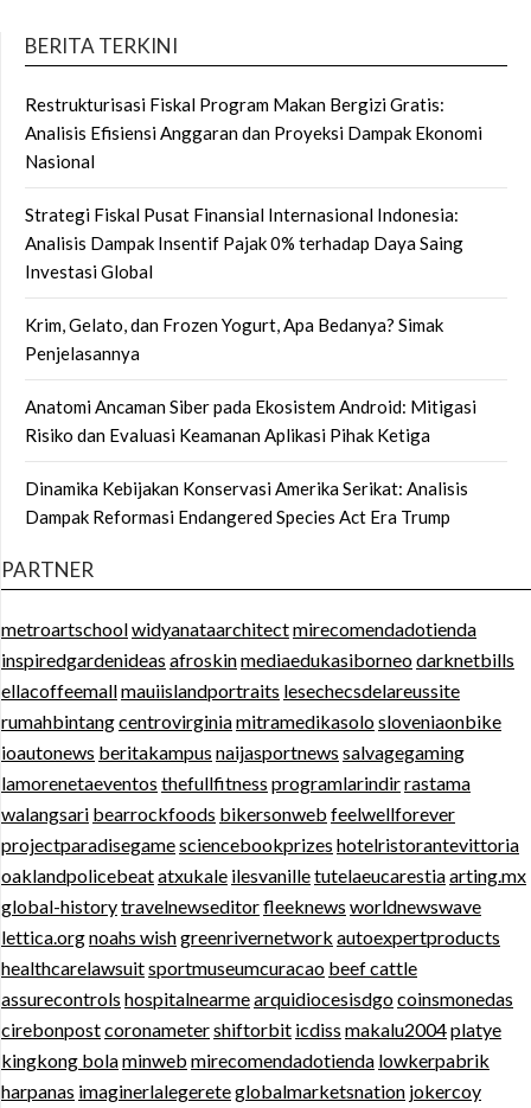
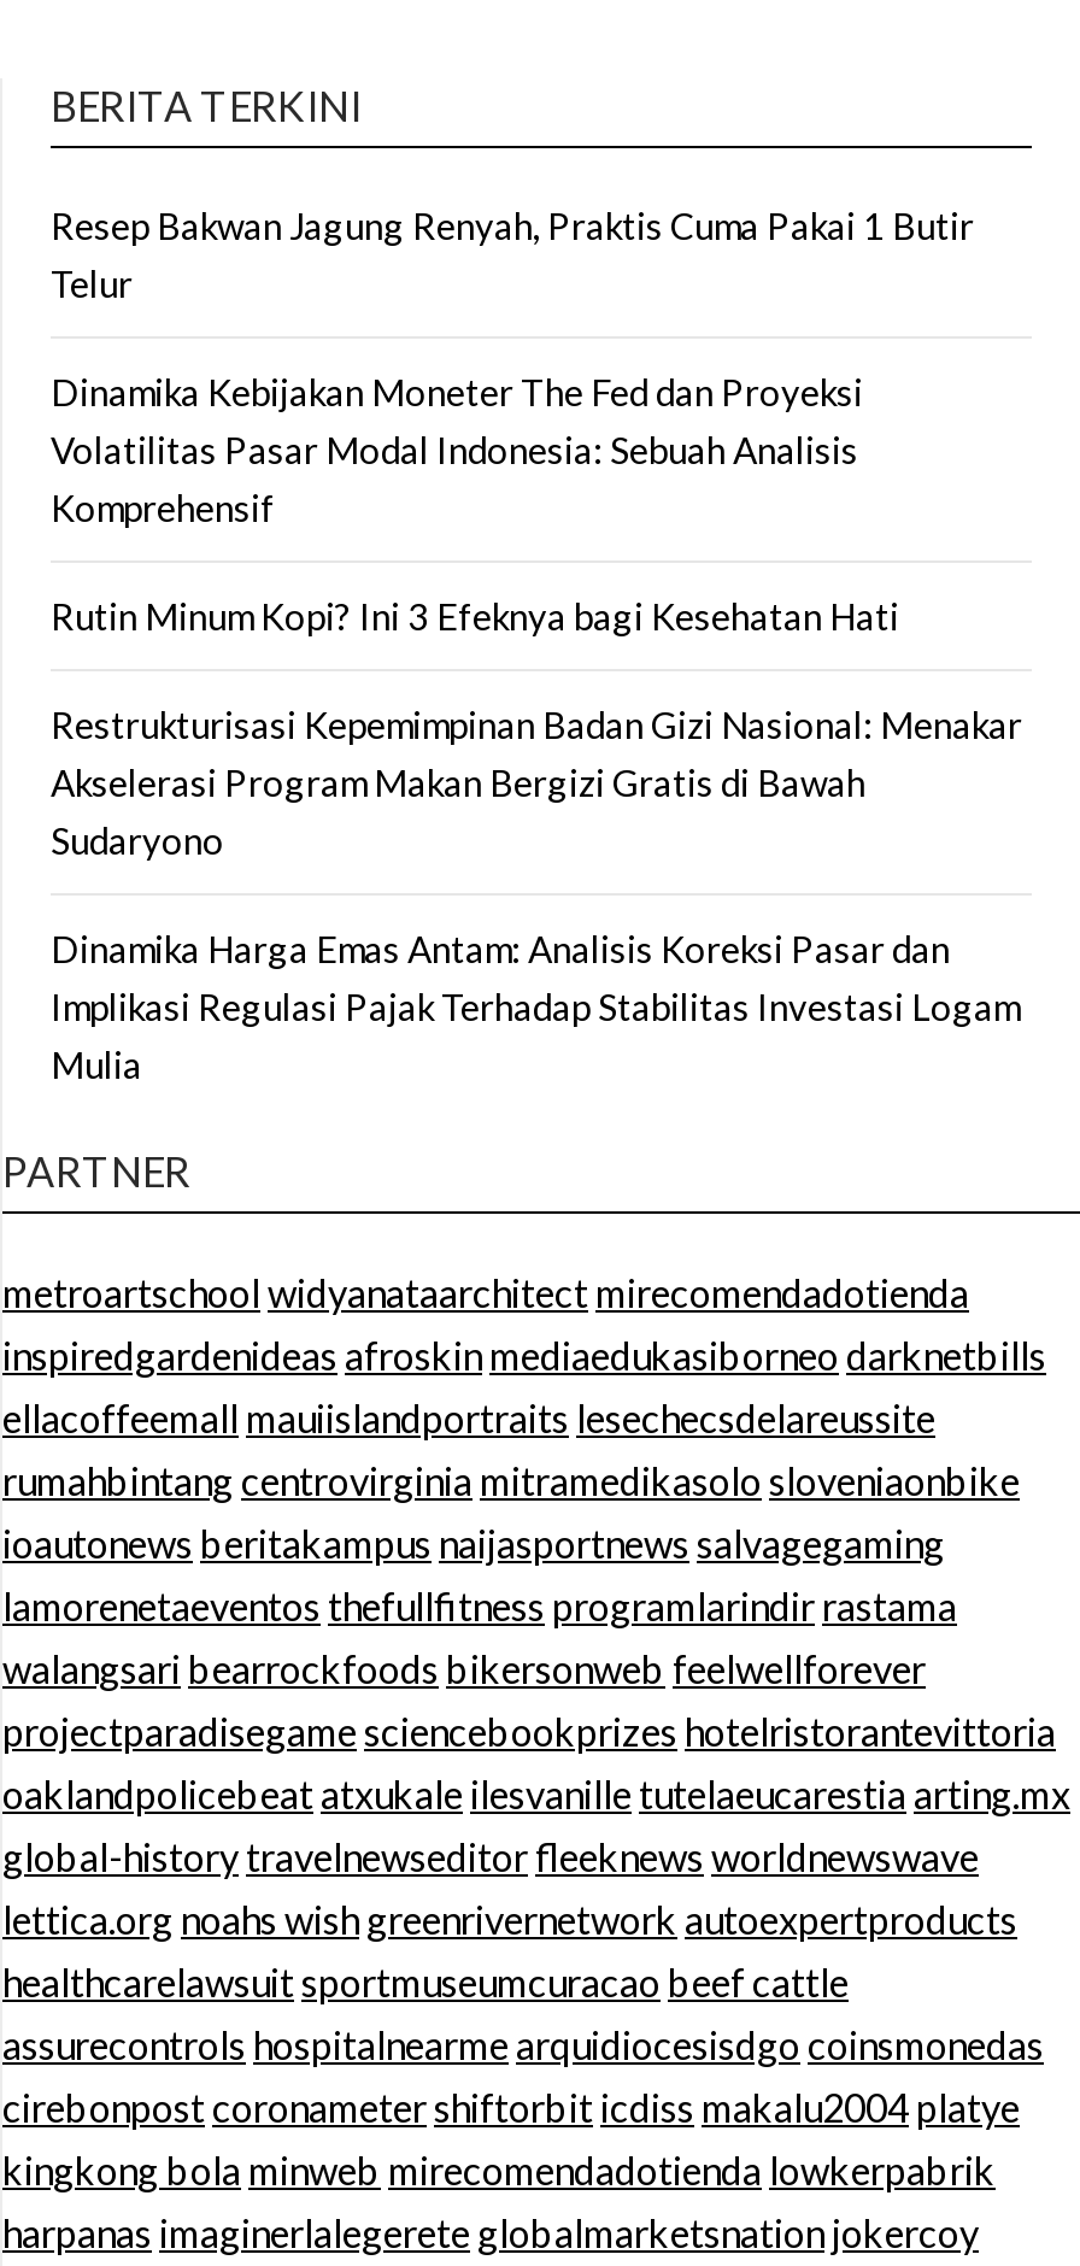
- Restrukturisasi Fiskal Program Makan Bergizi Gratis:
- Analisis Efisiensi Anggaran dan Proyeksi Dampak Ekonomi
- Nasional
+ Resep Bakwan Jagung Renyah, Praktis Cuma Pakai 1 Butir
+ Telur

- Strategi Fiskal Pusat Finansial Internasional Indonesia:
- Analisis Dampak Insentif Pajak 0% terhadap Daya Saing
- Investasi Global
+ Dinamika Kebijakan Moneter The Fed dan Proyeksi
+ Volatilitas Pasar Modal Indonesia: Sebuah Analisis
+ Komprehensif

- Krim, Gelato, dan Frozen Yogurt, Apa Bedanya? Simak
- Penjelasannya
+ Rutin Minum Kopi? Ini 3 Efeknya bagi Kesehatan Hati

- Anatomi Ancaman Siber pada Ekosistem Android: Mitigasi
- Risiko dan Evaluasi Keamanan Aplikasi Pihak Ketiga
+ Restrukturisasi Kepemimpinan Badan Gizi Nasional: Menakar
+ Akselerasi Program Makan Bergizi Gratis di Bawah
+ Sudaryono

- Dinamika Kebijakan Konservasi Amerika Serikat: Analisis
- Dampak Reformasi Endangered Species Act Era Trump
+ Dinamika Harga Emas Antam: Analisis Koreksi Pasar dan
+ Implikasi Regulasi Pajak Terhadap Stabilitas Investasi Logam
+ Mulia
